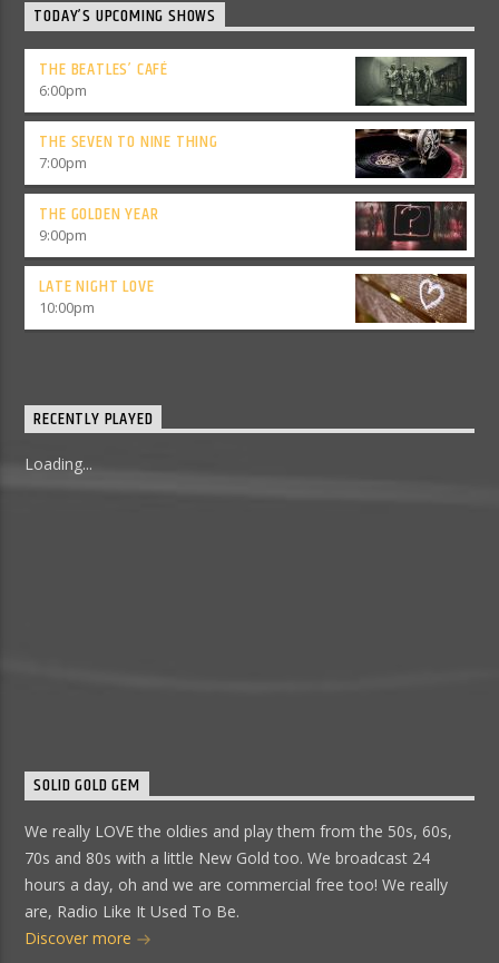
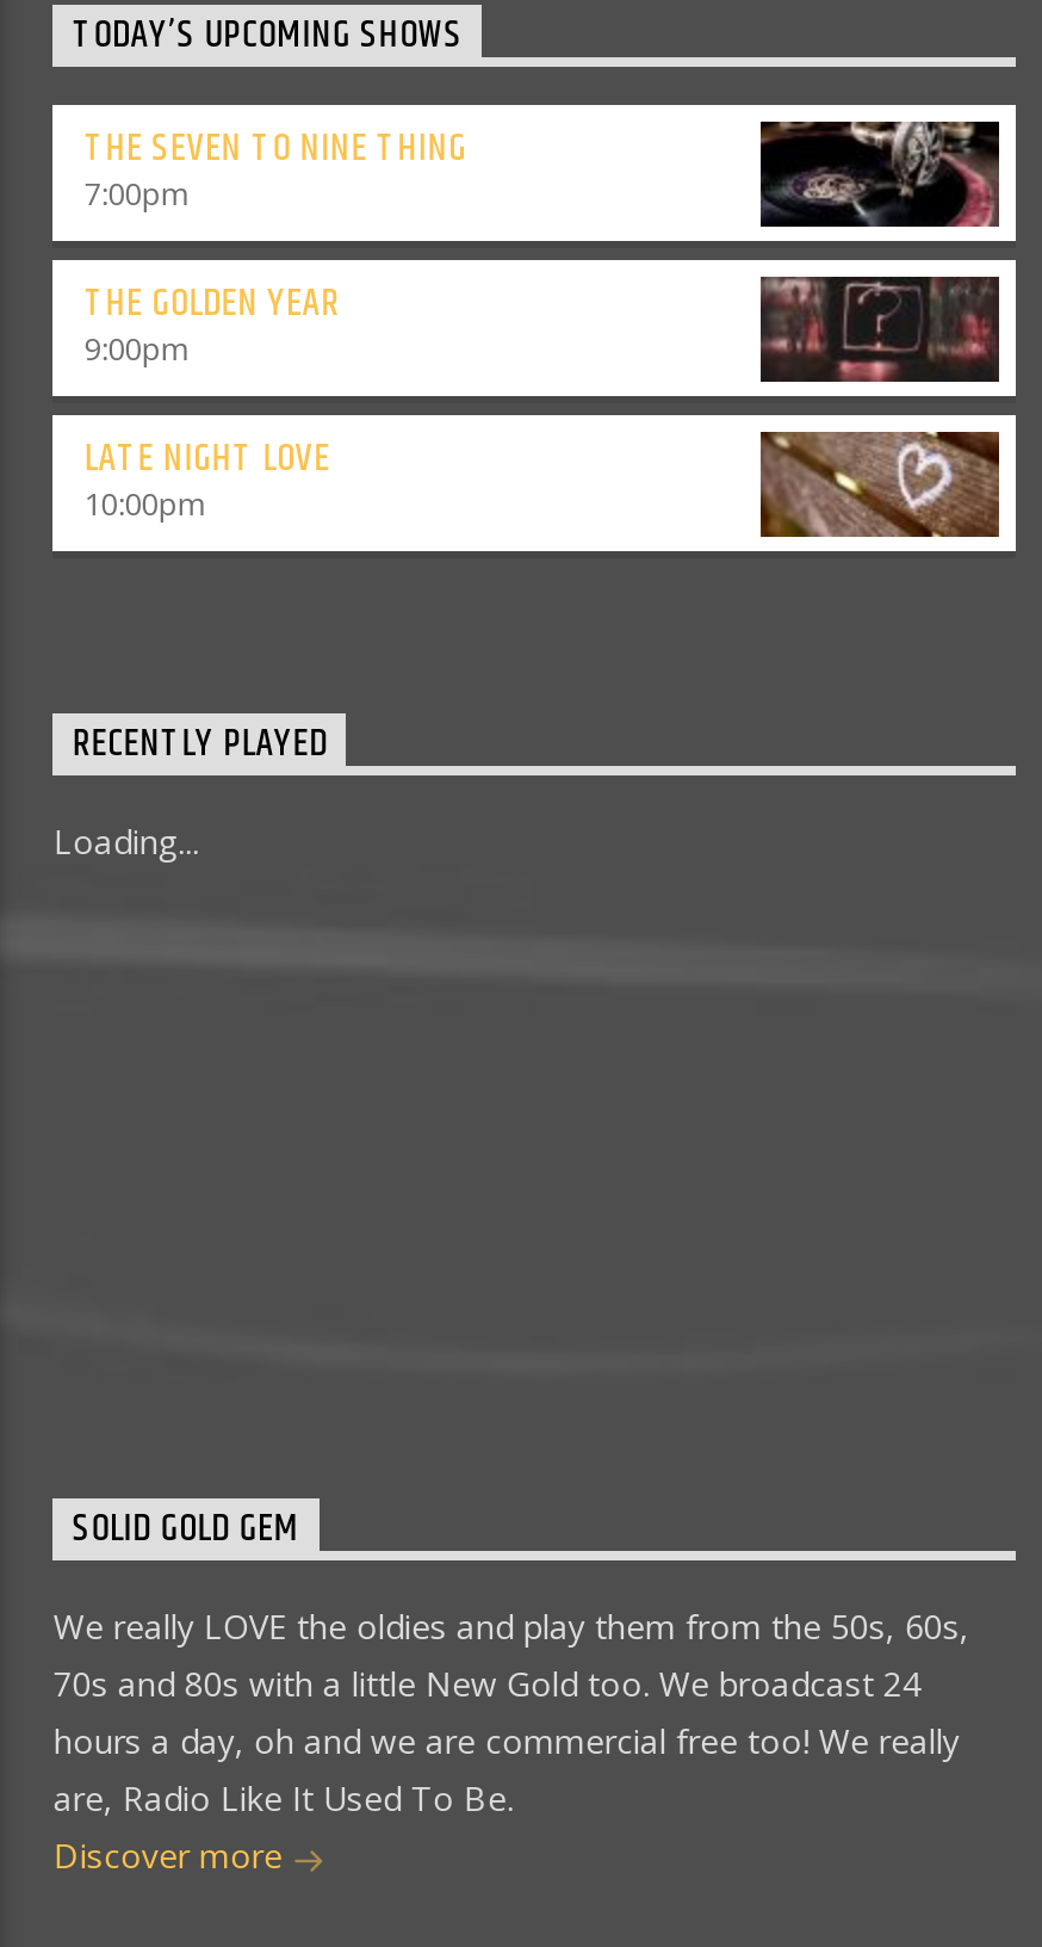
- THE BEATLES’ CAFÉ
- 6:00pm

- [image]
